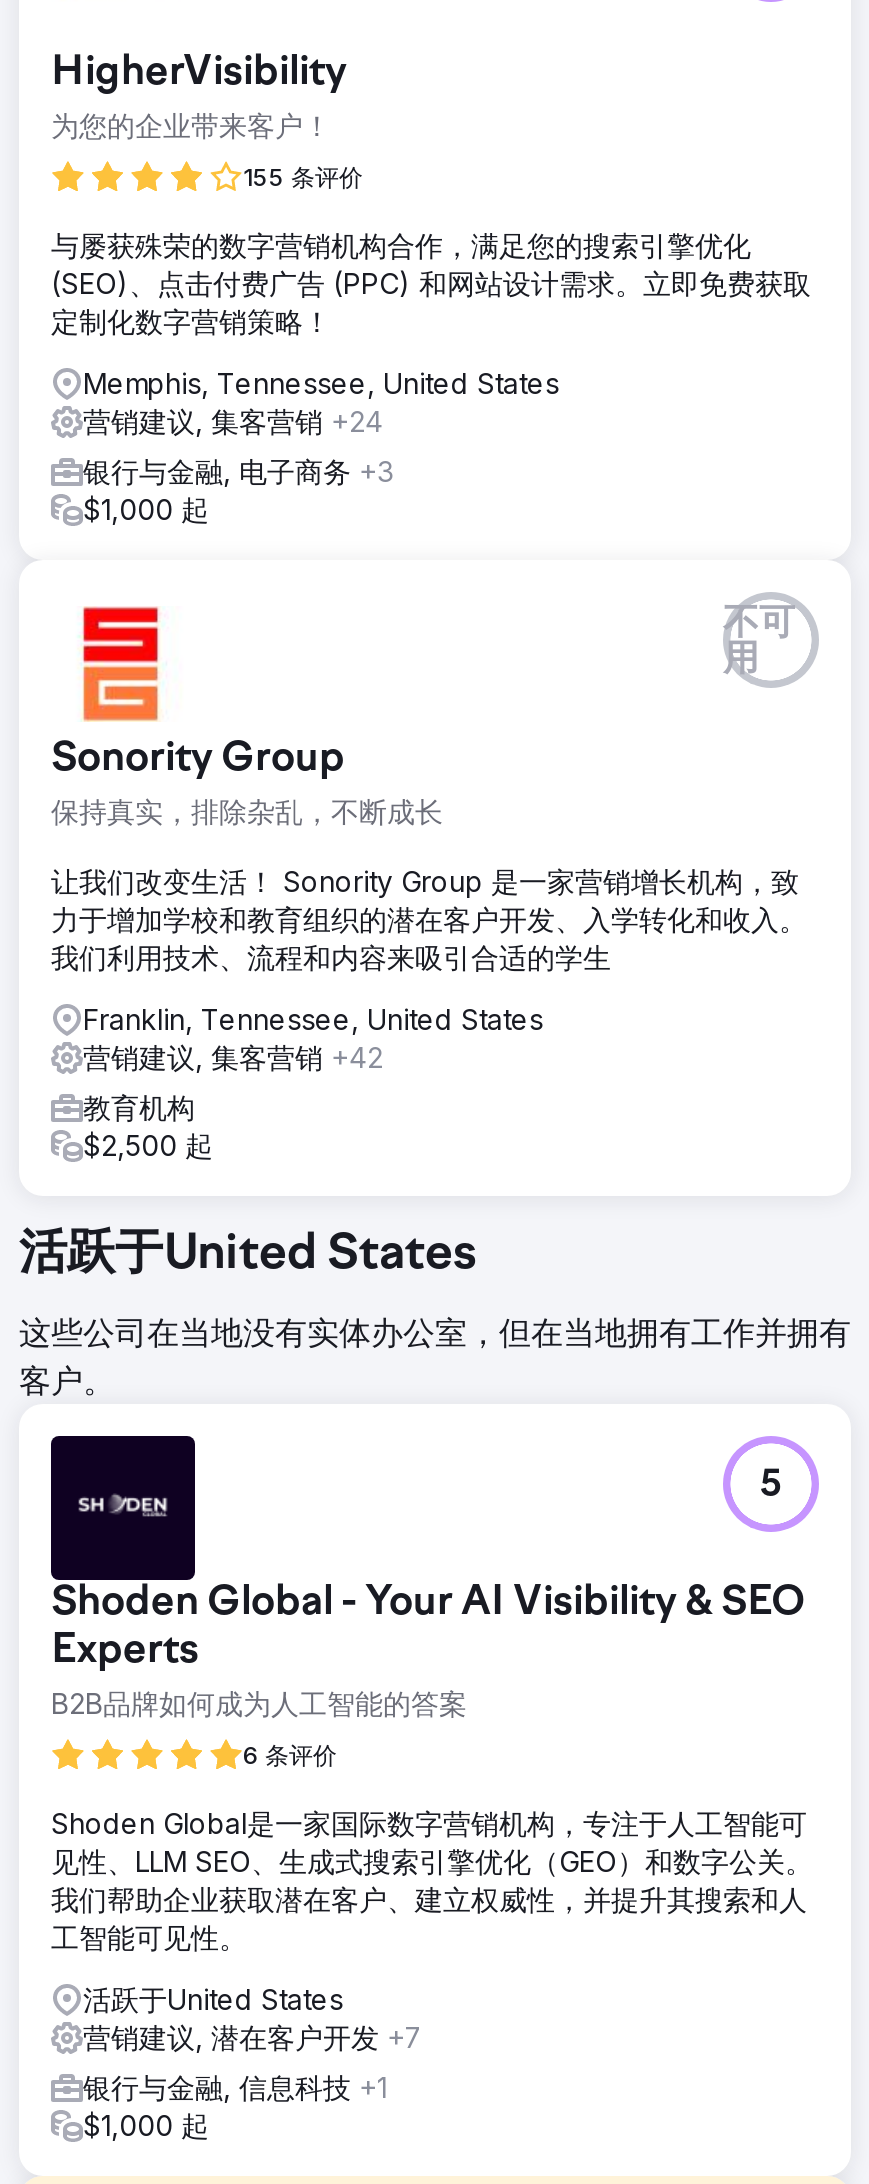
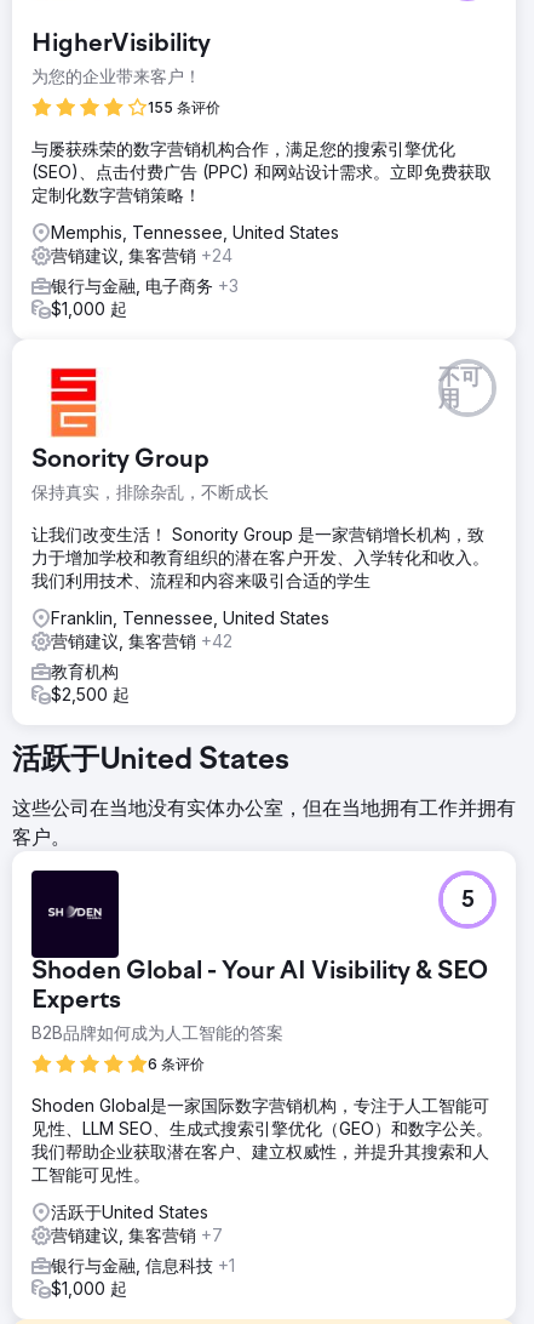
- 营销建议, 潜在客户开发+7
+ 营销建议, 集客营销+7
